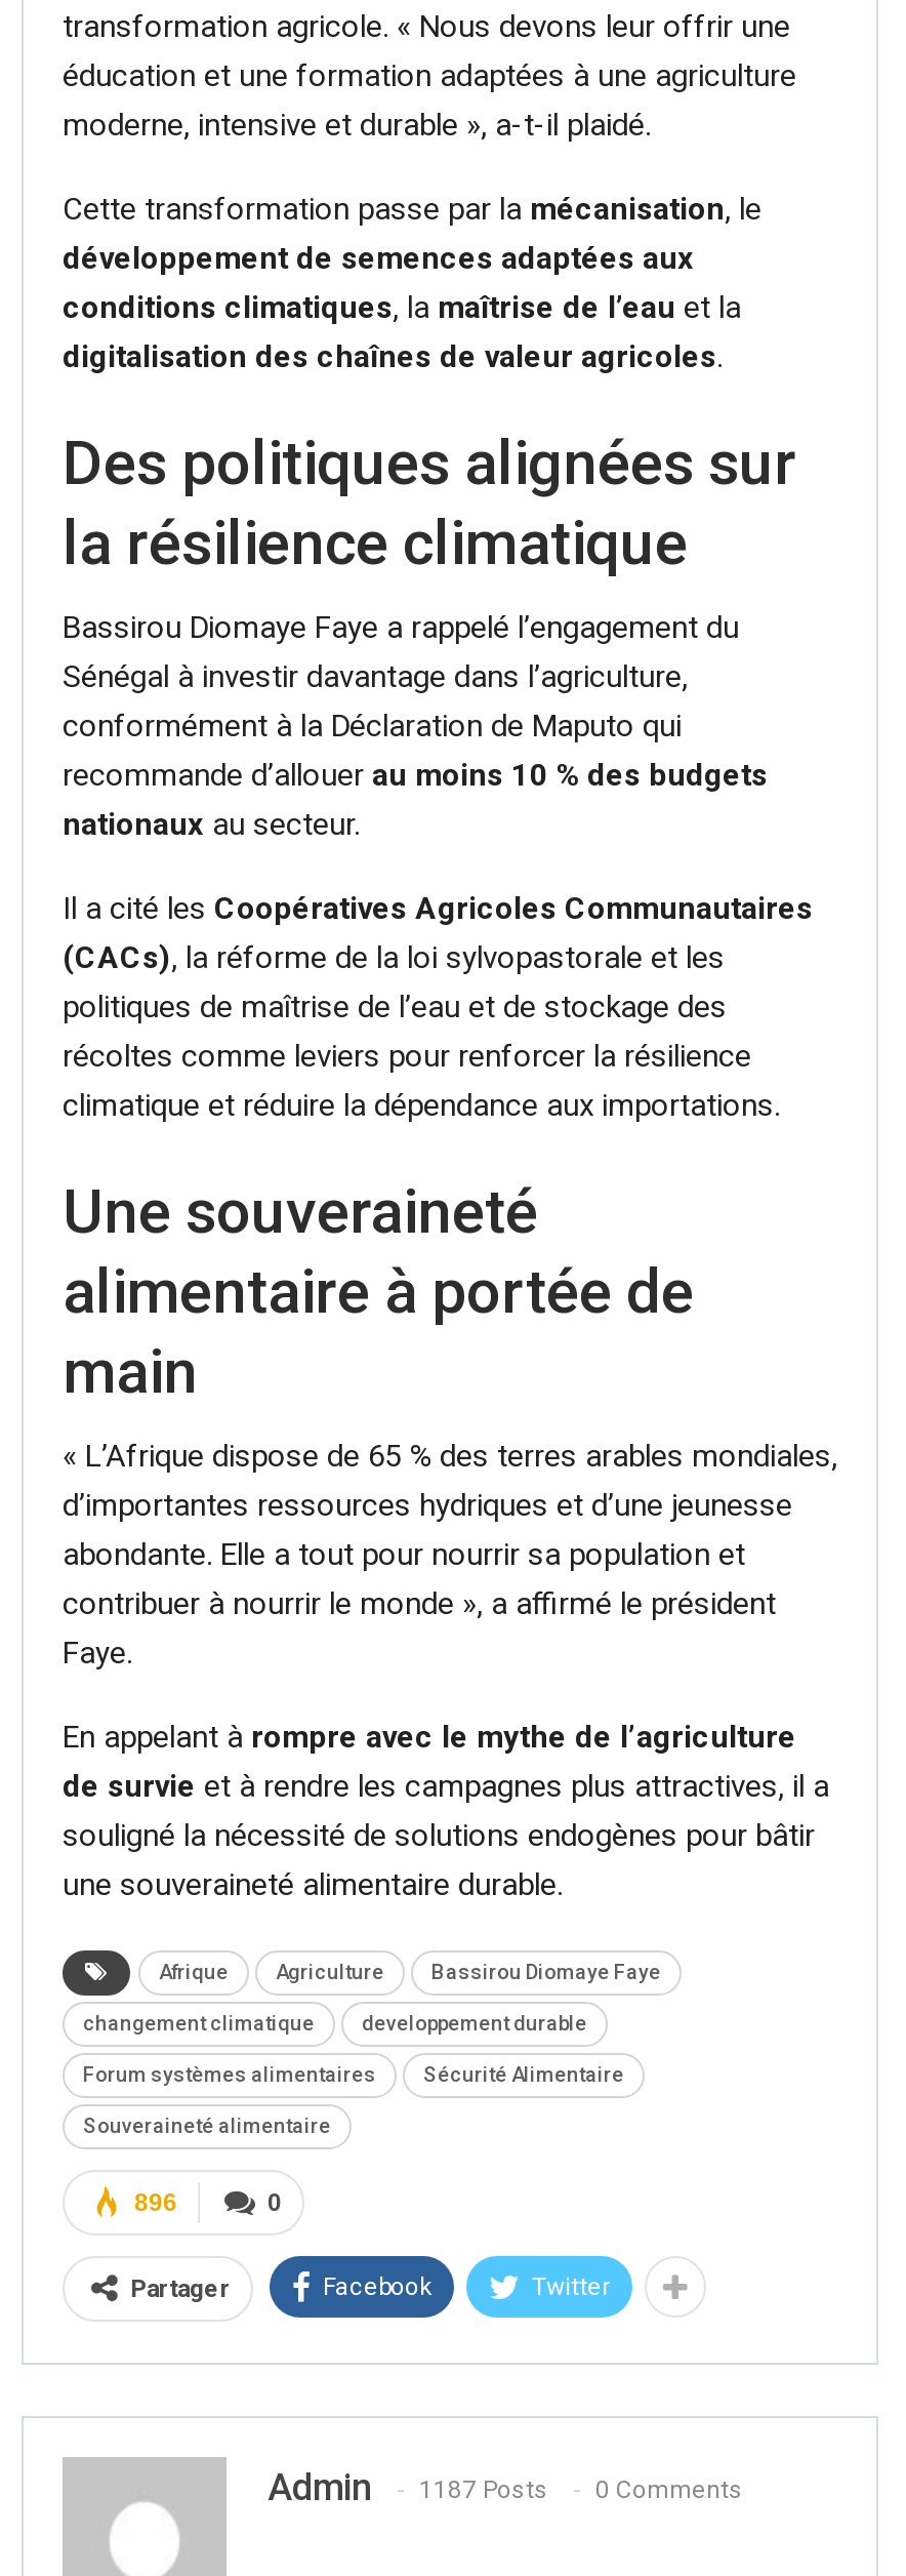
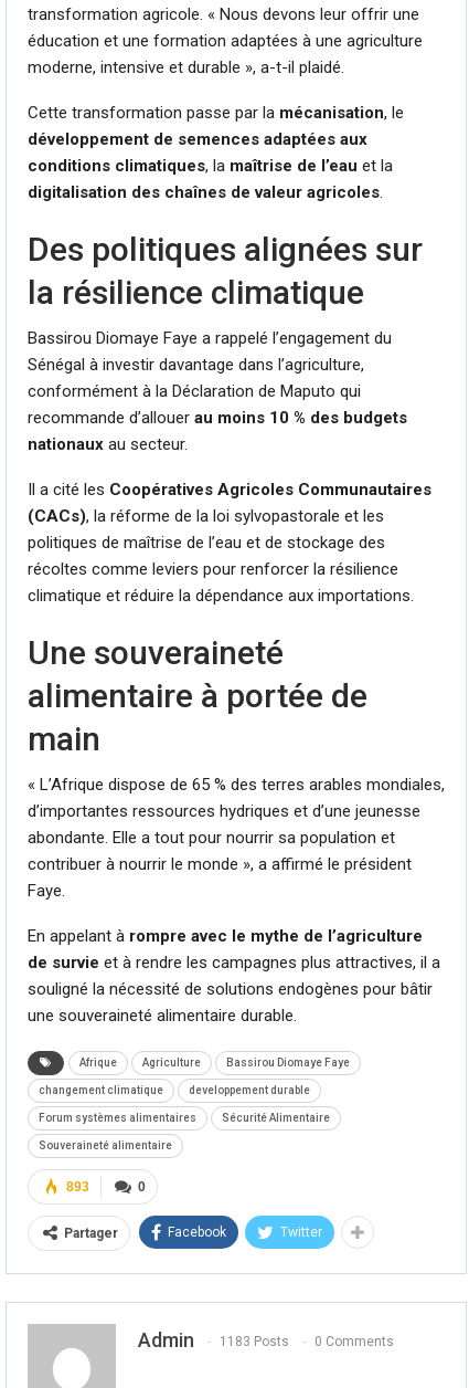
- 896
+ 893

- Admin 1187 Posts 0 Comments
+ Admin 1183 Posts 0 Comments
